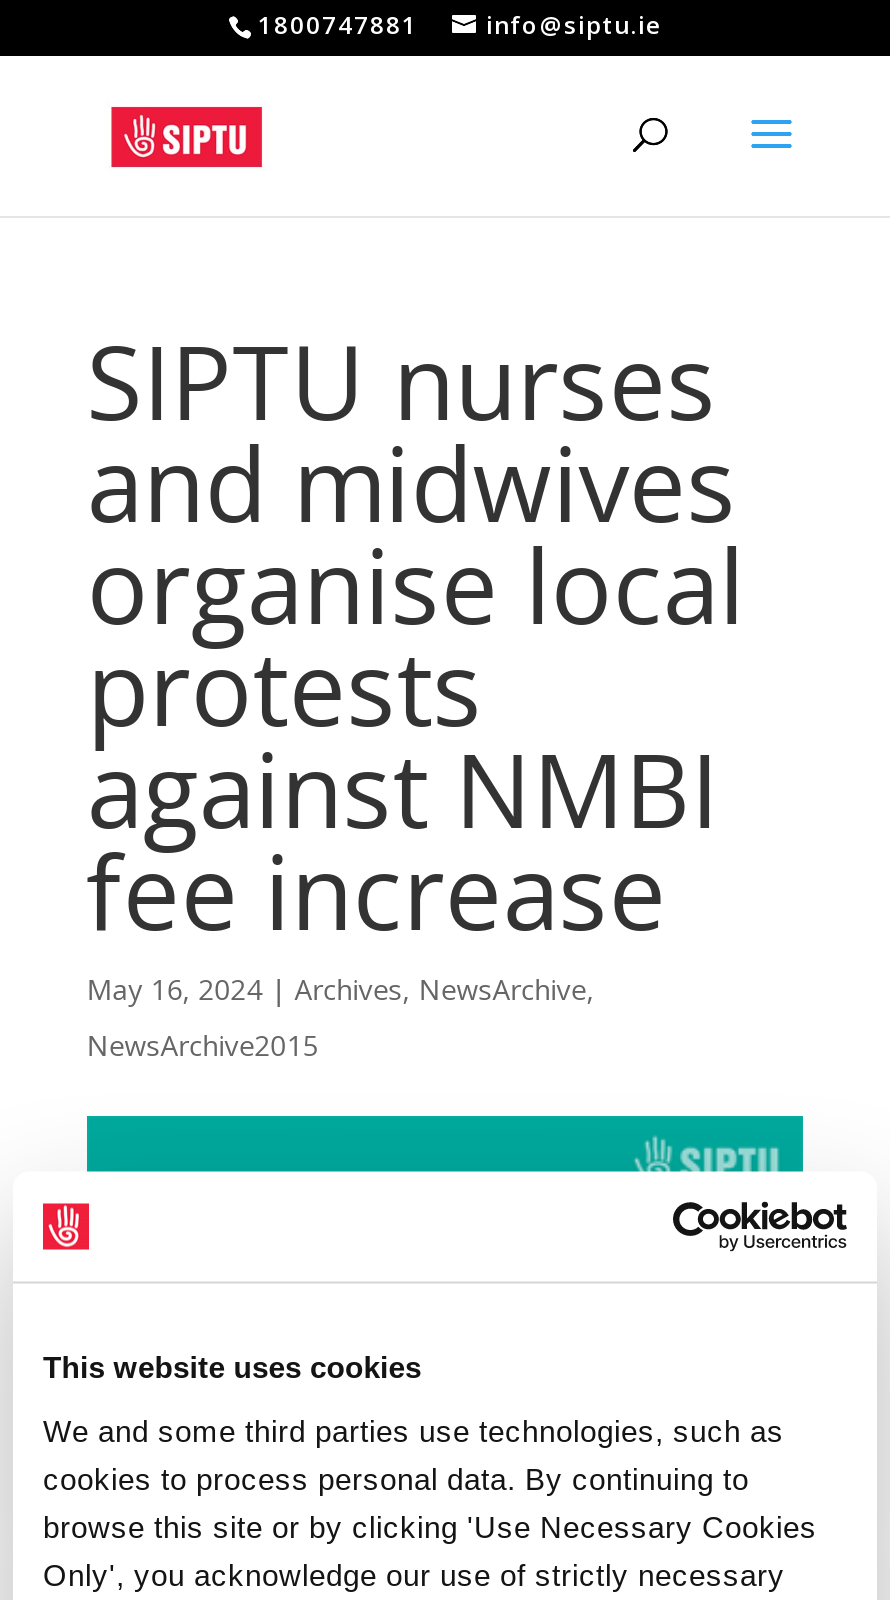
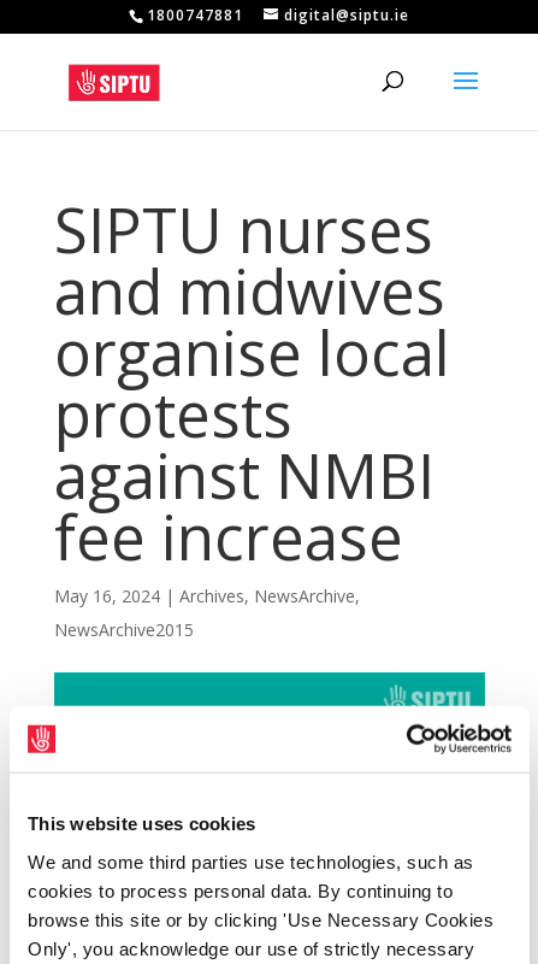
- info@siptu.ie
+ digital@siptu.ie
